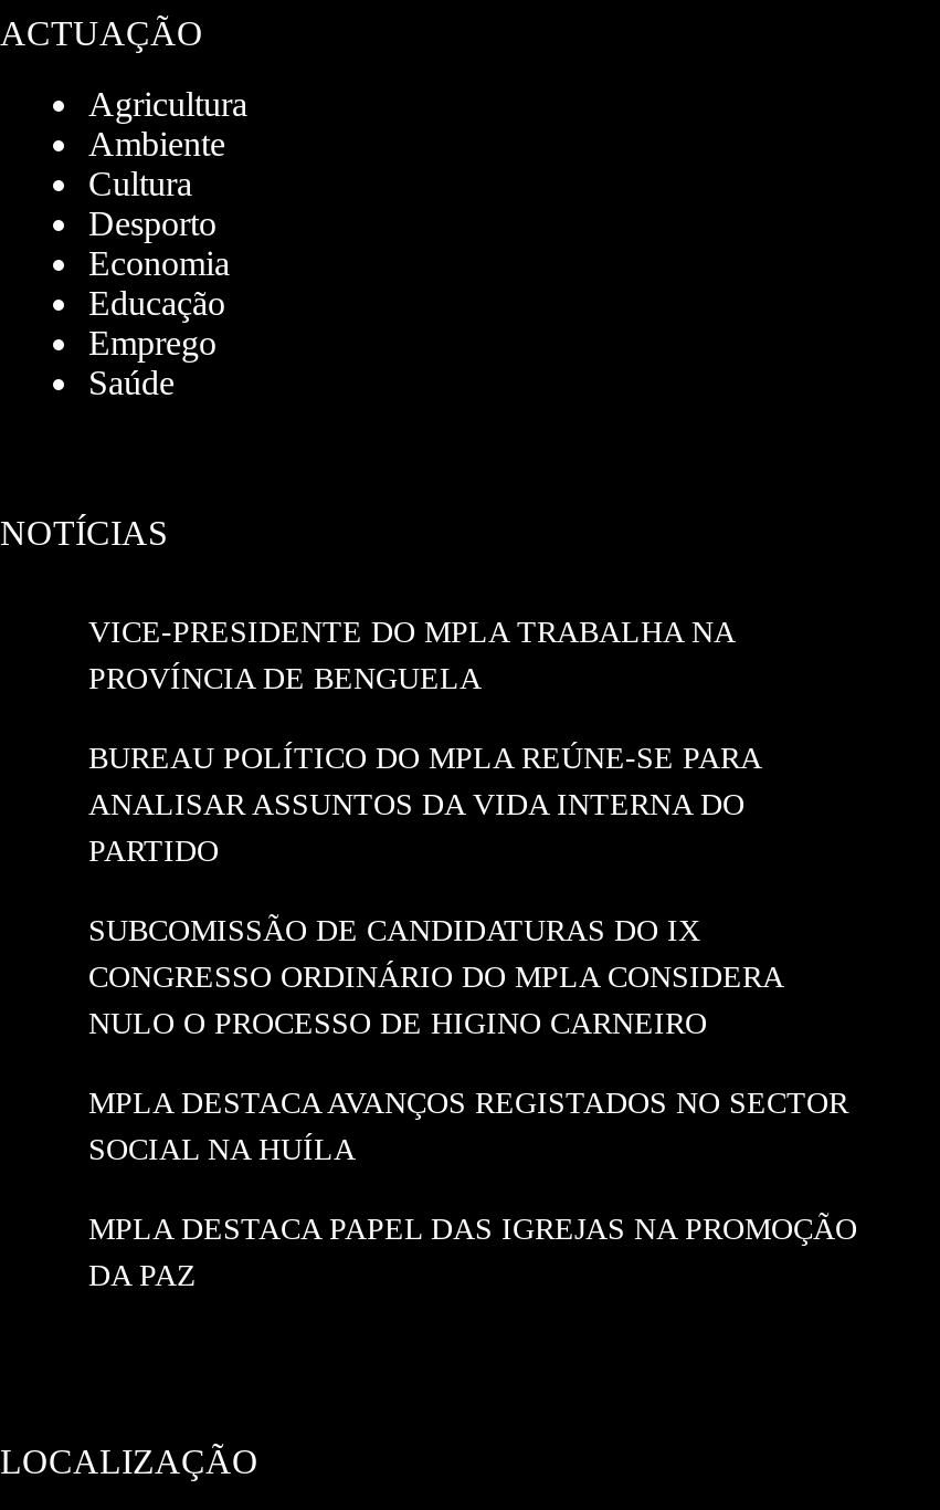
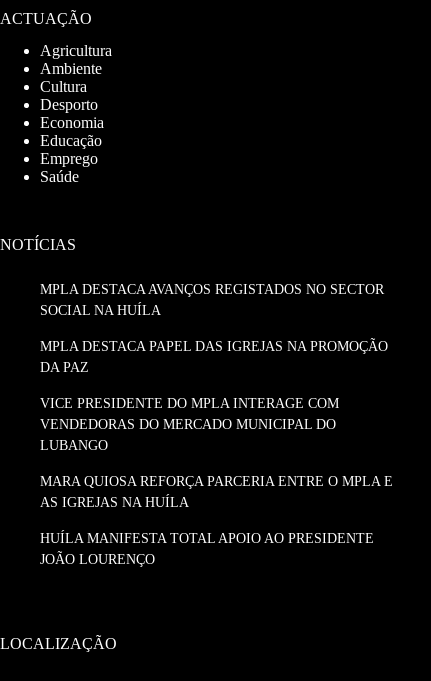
- VICE-PRESIDENTE DO MPLA TRABALHA NA
- PROVÍNCIA DE BENGUELA
- BUREAU POLÍTICO DO MPLA REÚNE-SE PARA
- ANALISAR ASSUNTOS DA VIDA INTERNA DO
- PARTIDO
- SUBCOMISSÃO DE CANDIDATURAS DO IX
- CONGRESSO ORDINÁRIO DO MPLA CONSIDERA
- NULO O PROCESSO DE HIGINO CARNEIRO

moved up: MPLA DESTACA AVANÇOS REGISTADOS NO SECTOR | SOCIAL NA HUÍLA | MPLA DESTACA PAPEL DAS IGREJAS NA PROMOÇÃO | DA PAZ

+ VICE PRESIDENTE DO MPLA INTERAGE COM
+ VENDEDORAS DO MERCADO MUNICIPAL DO
+ LUBANGO
+ MARA QUIOSA REFORÇA PARCERIA ENTRE O MPLA E
+ AS IGREJAS NA HUÍLA
+ HUÍLA MANIFESTA TOTAL APOIO AO PRESIDENTE
+ JOÃO LOURENÇO
